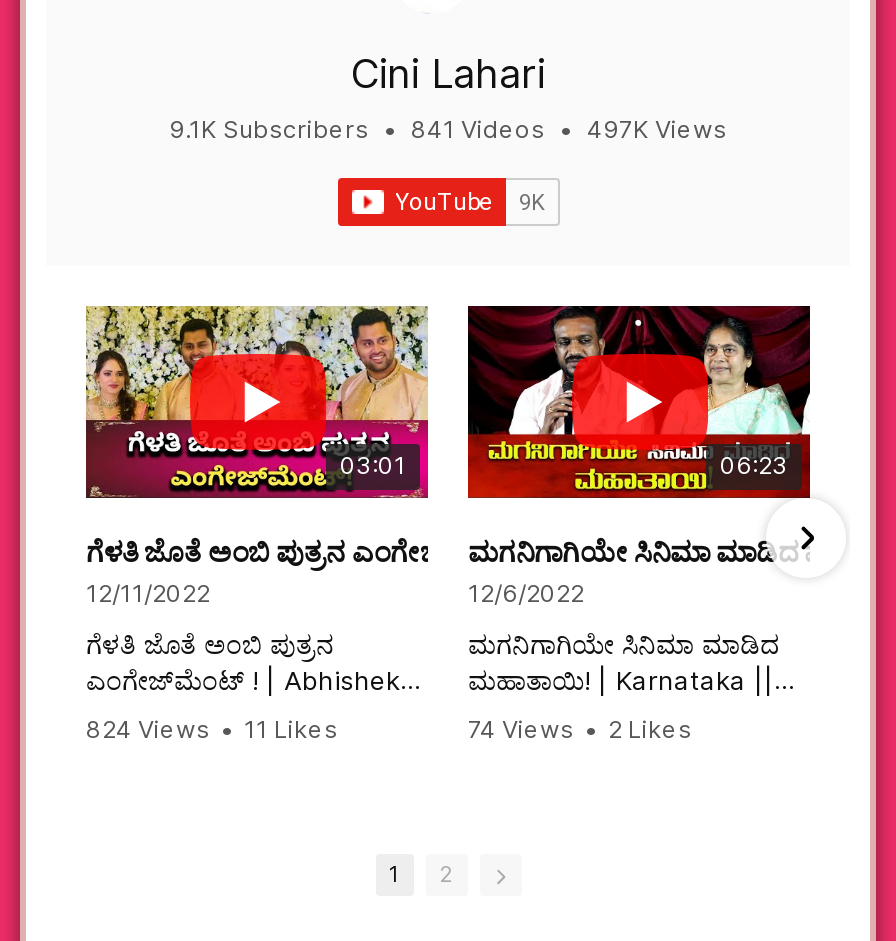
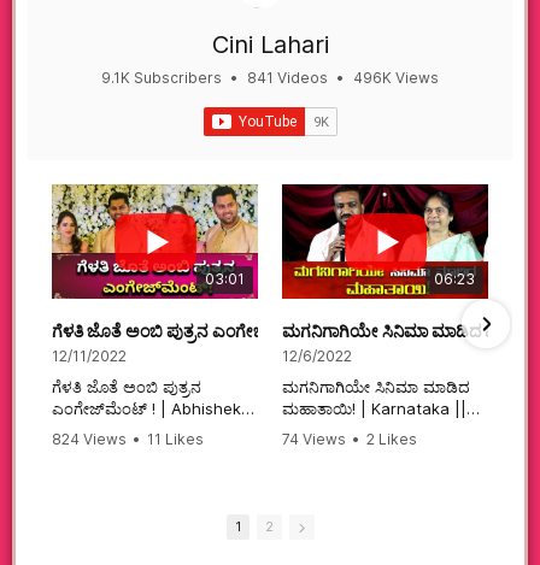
- 9.1K Subscribers • 841 Videos • 497K Views
+ 9.1K Subscribers • 841 Videos • 496K Views
